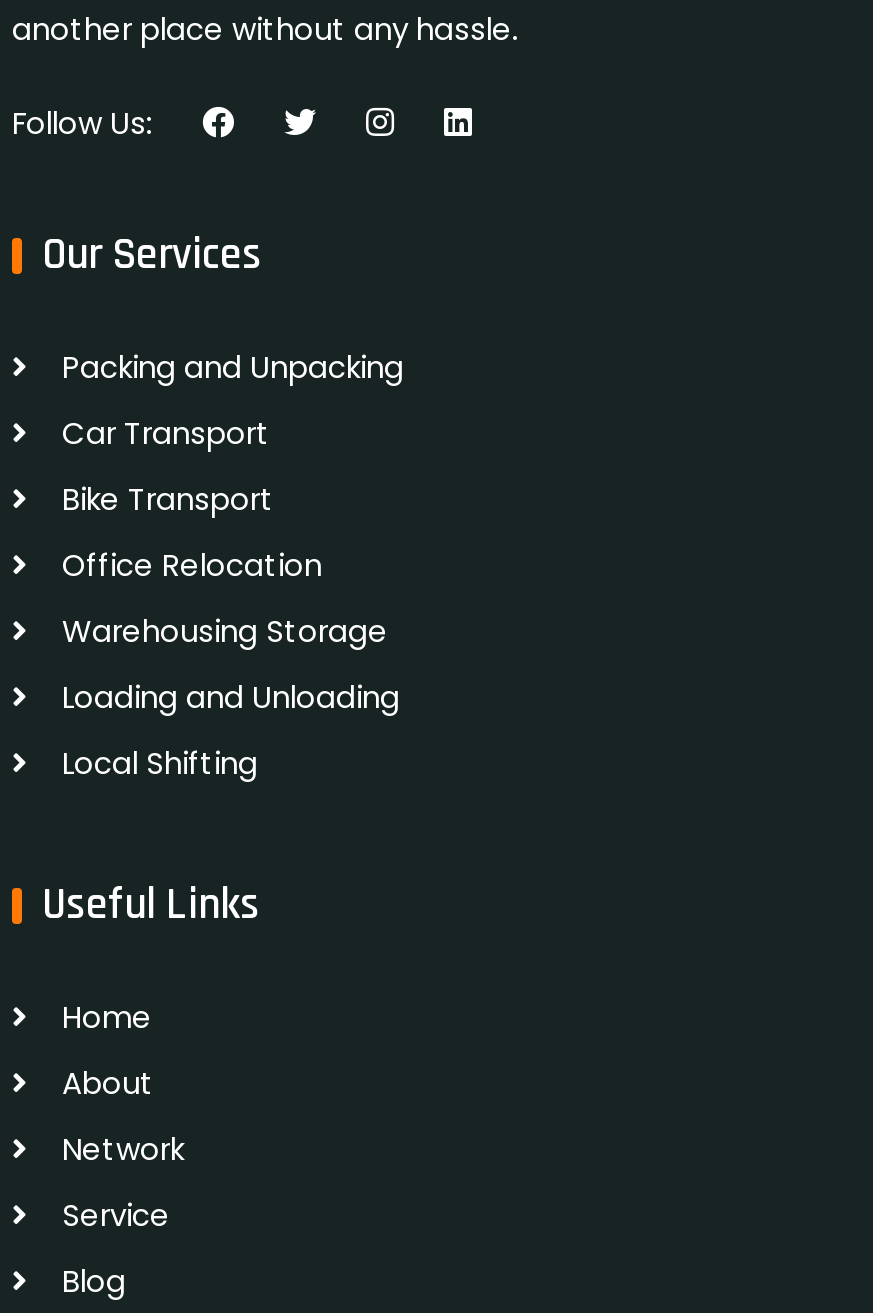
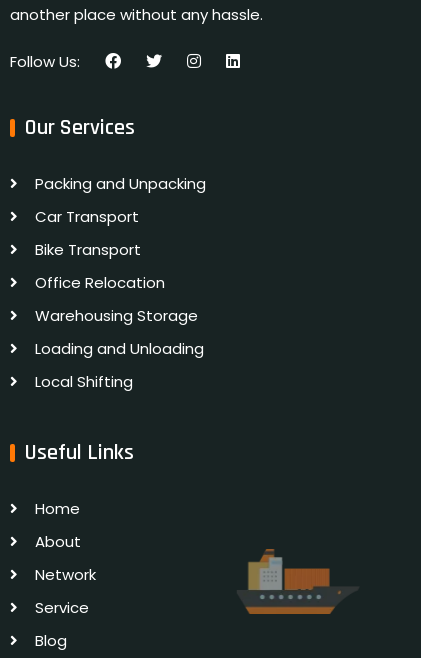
+ [image]
